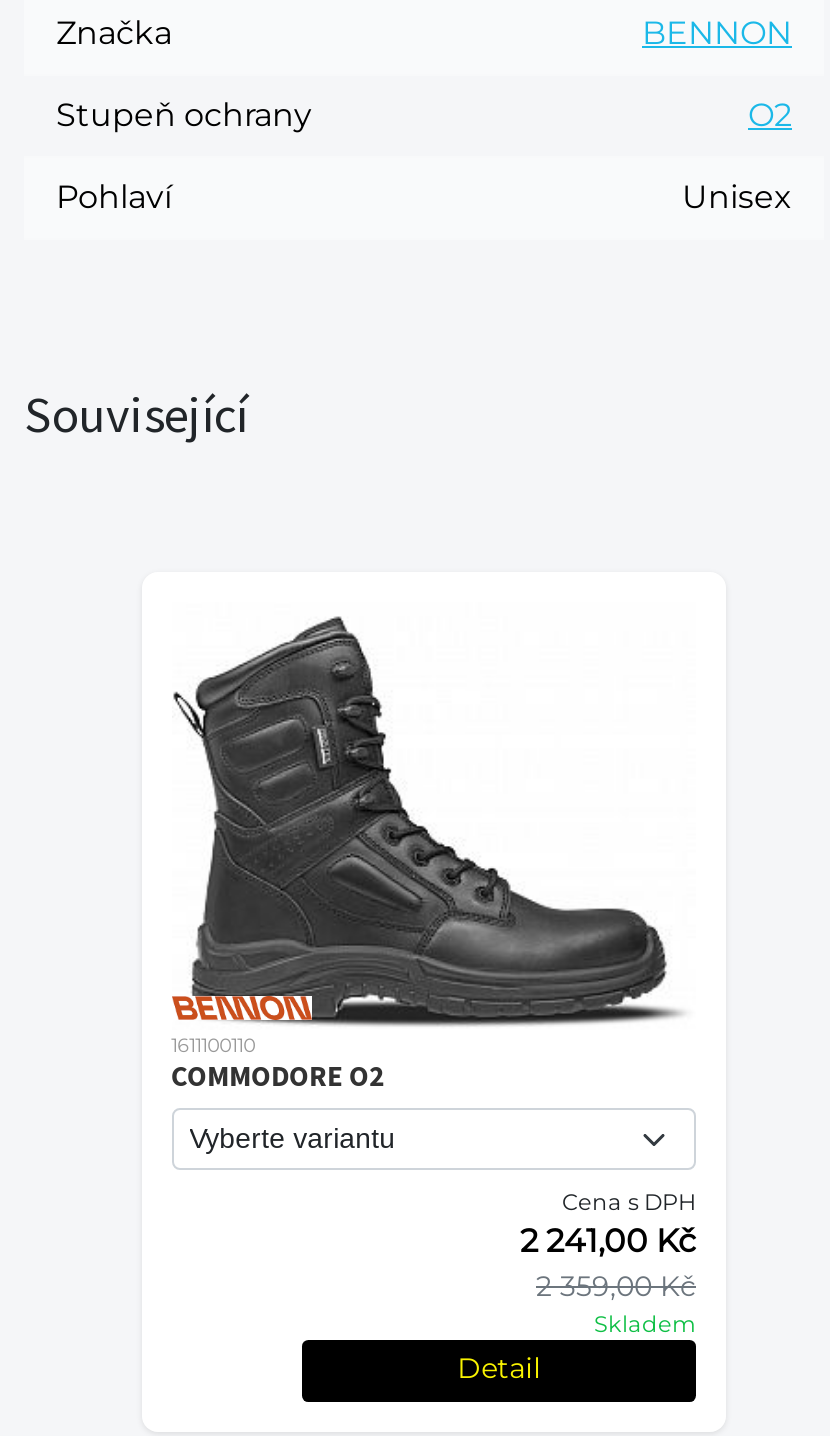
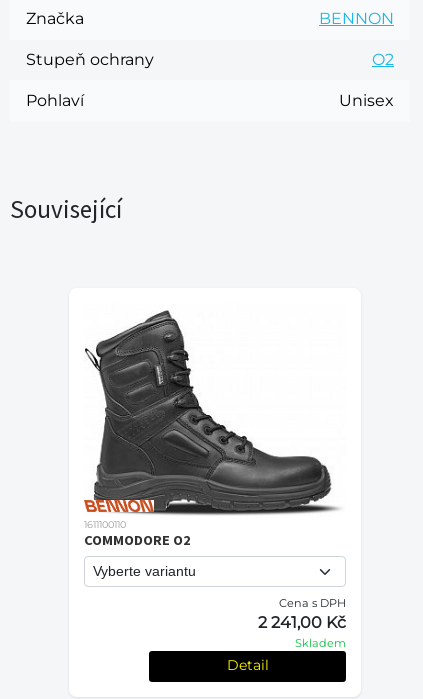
- 2 359,00 Kč
